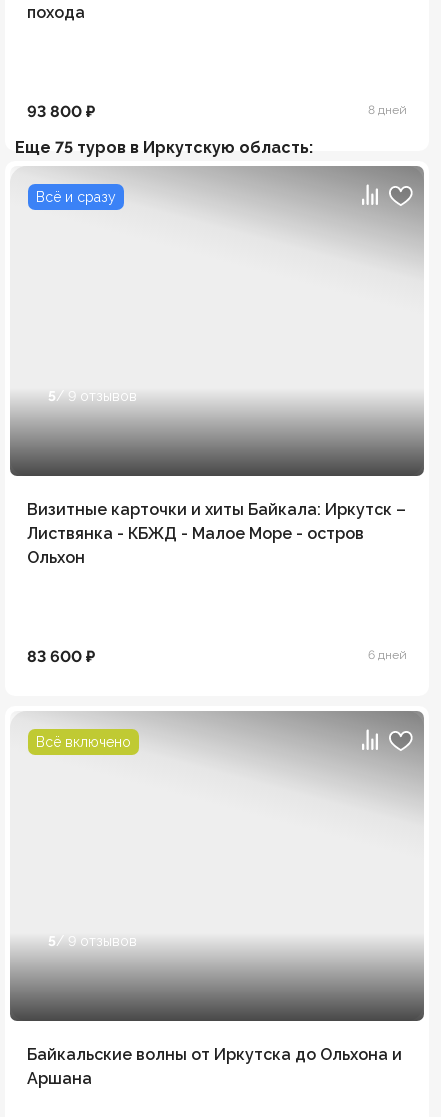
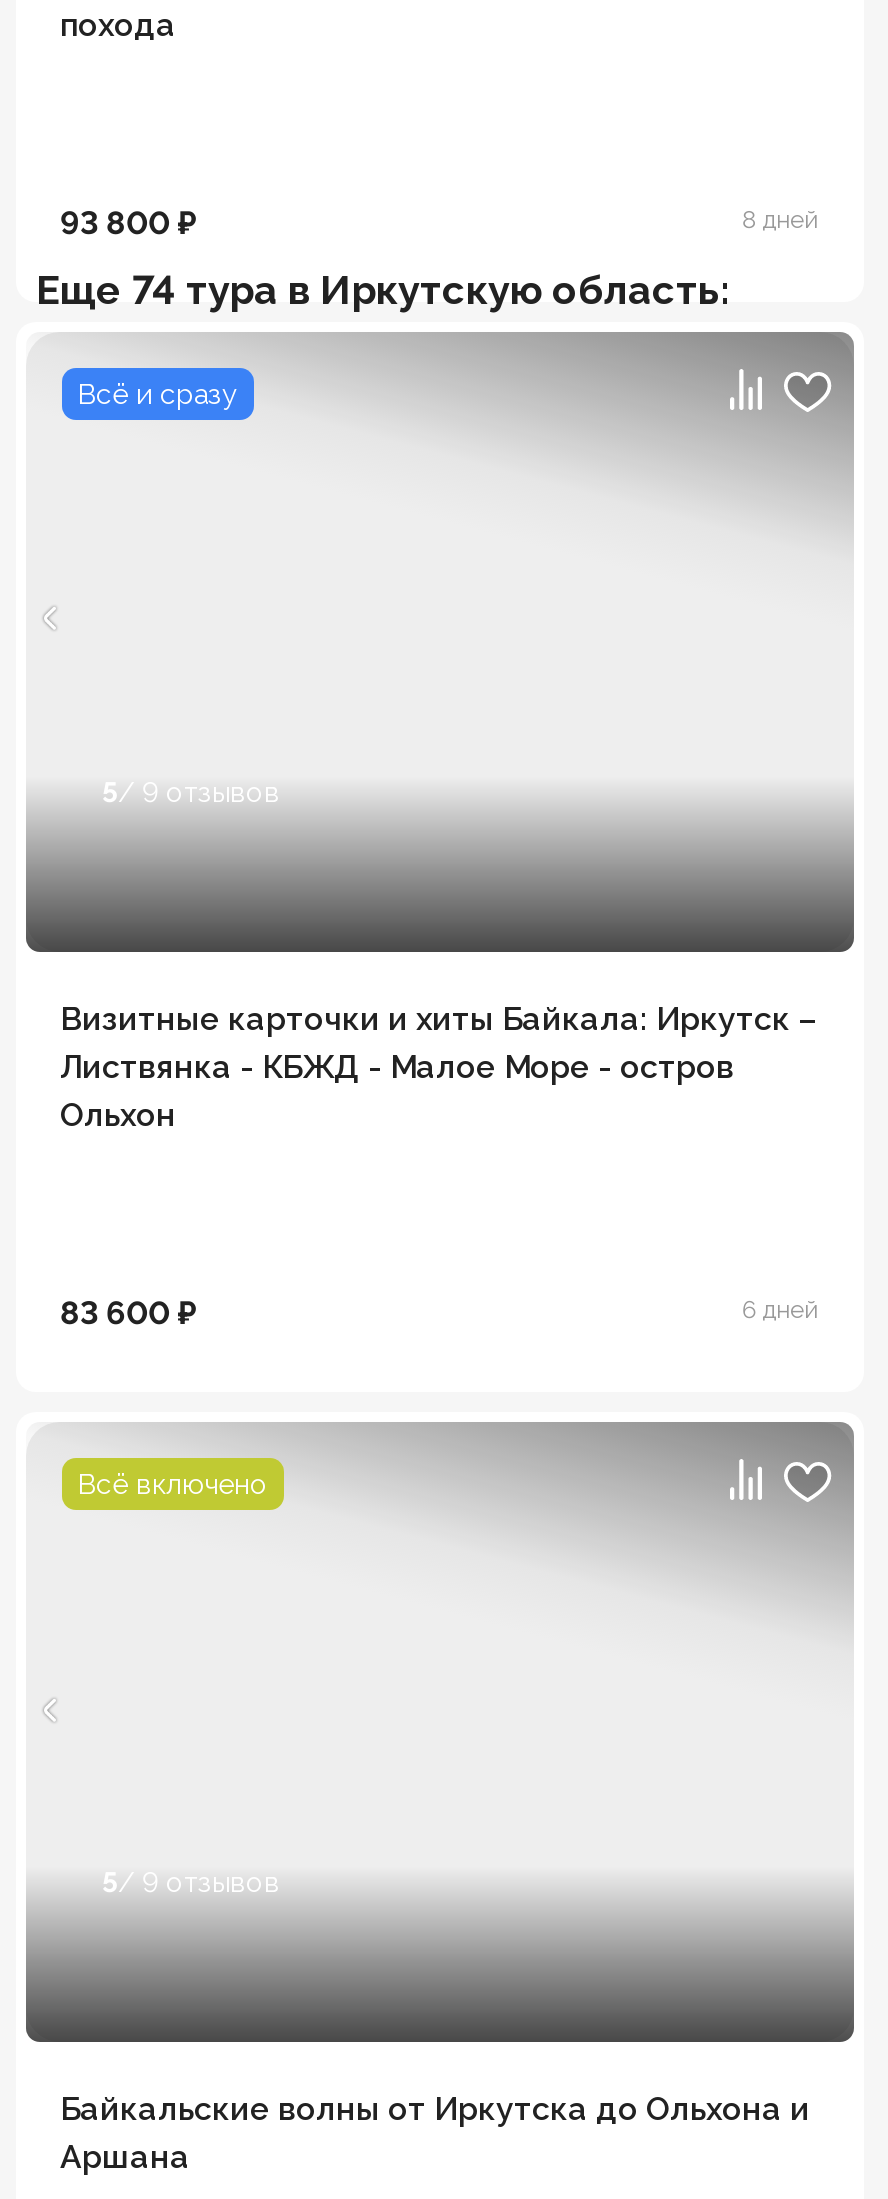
- Еще 75 туров в Иркутскую область:
+ Еще 74 тура в Иркутскую область:
